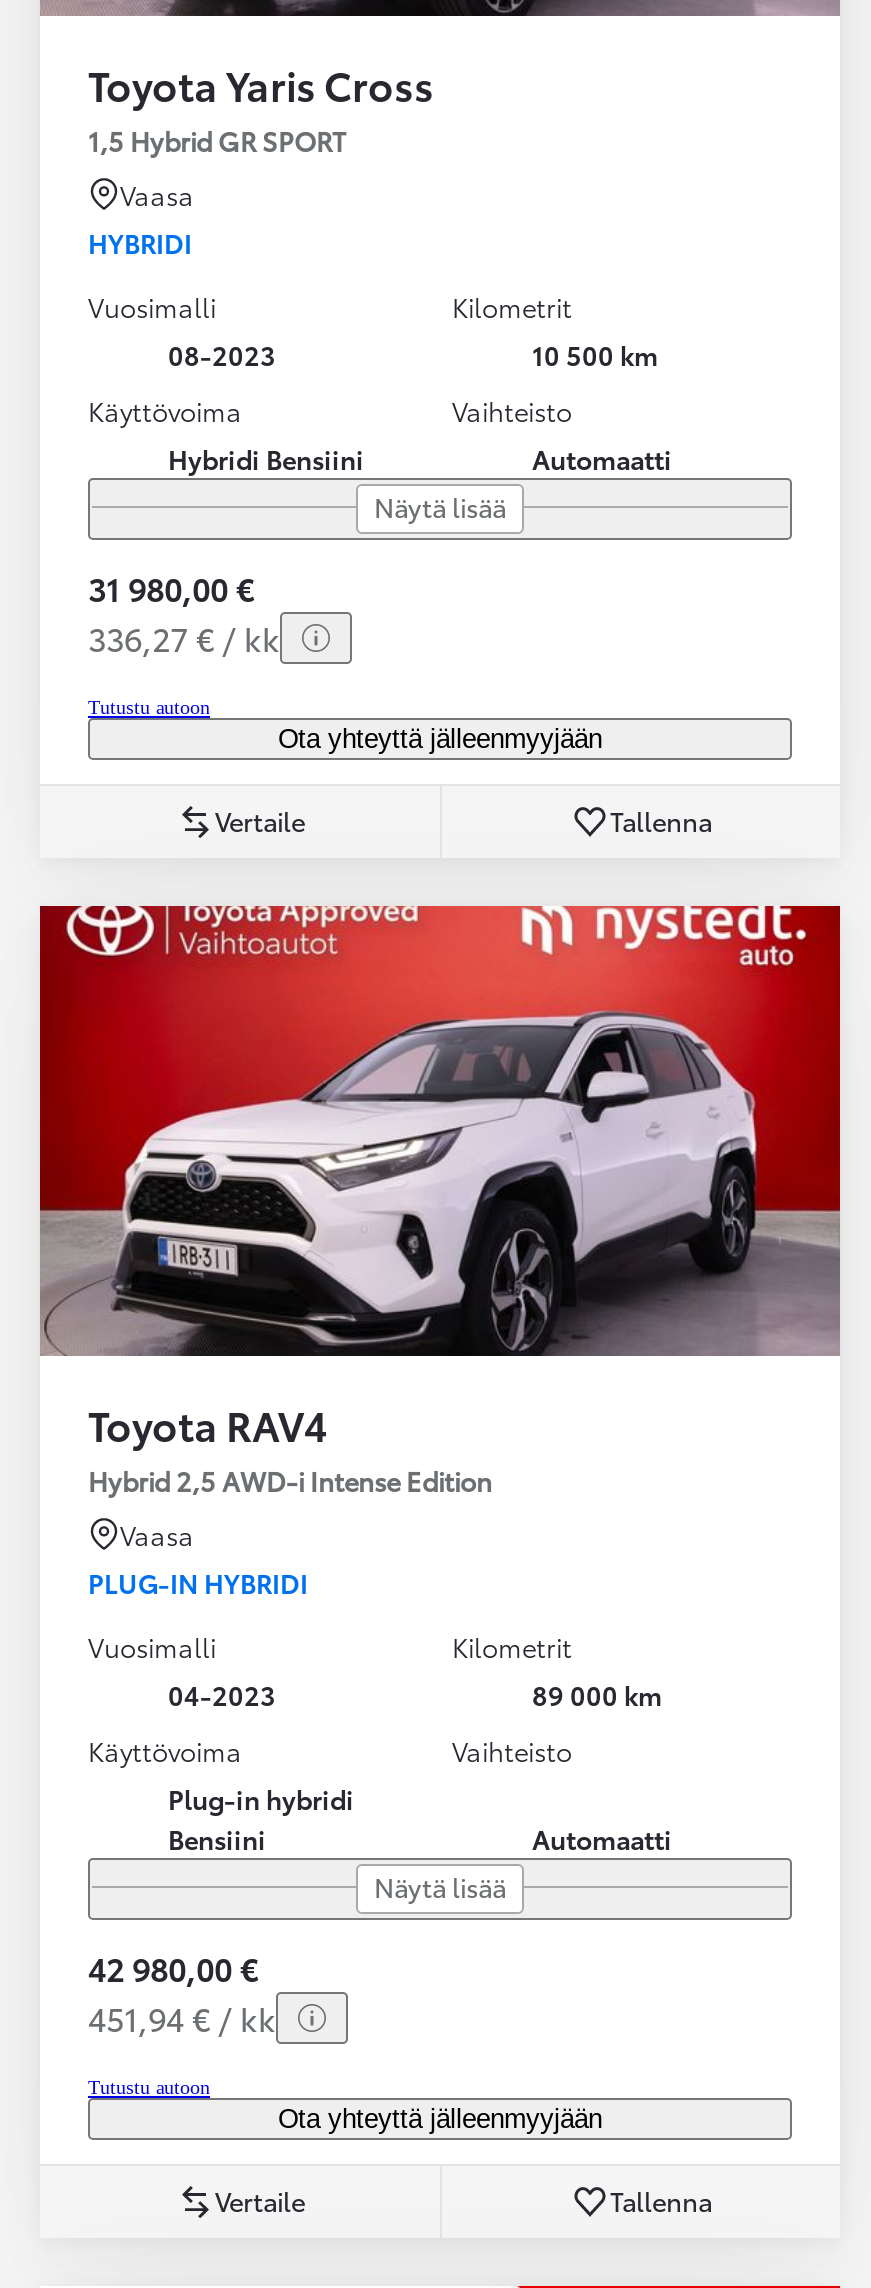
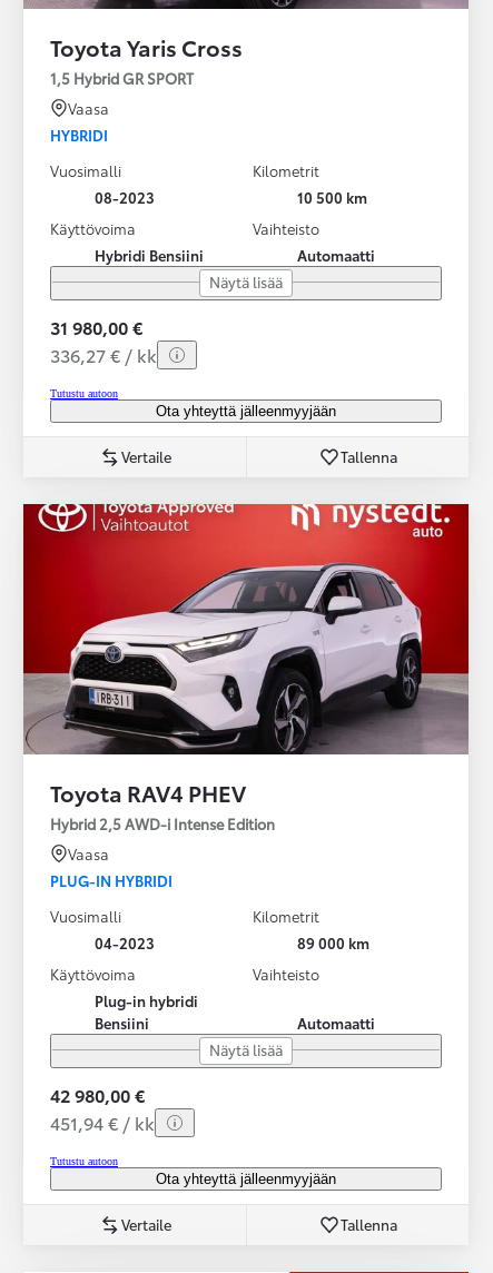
- Toyota RAV4
+ Toyota RAV4 PHEV
